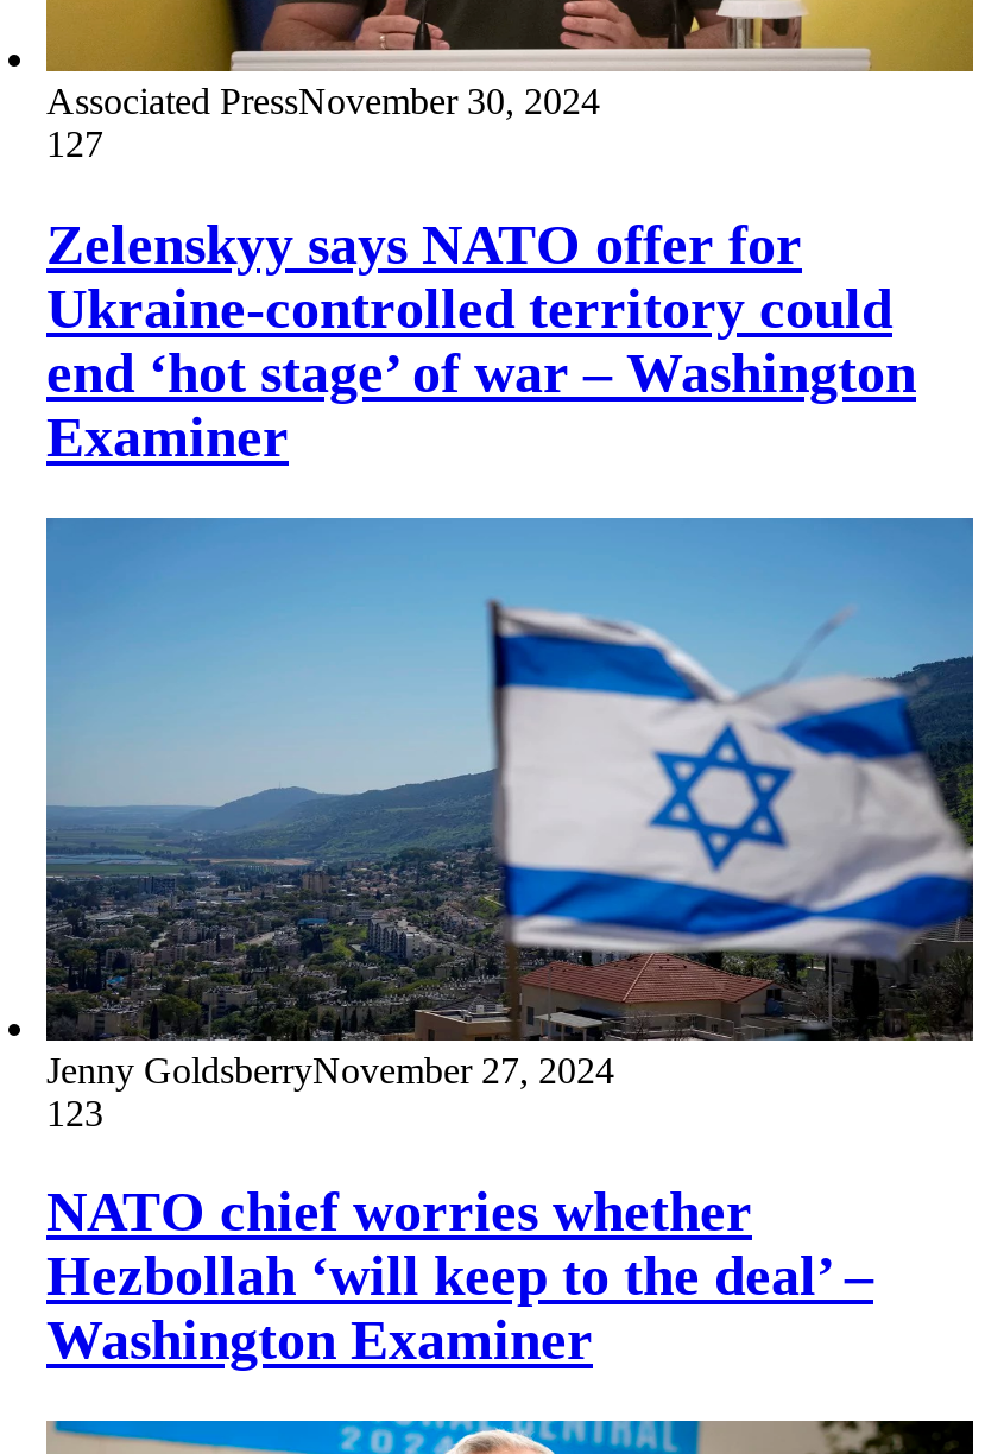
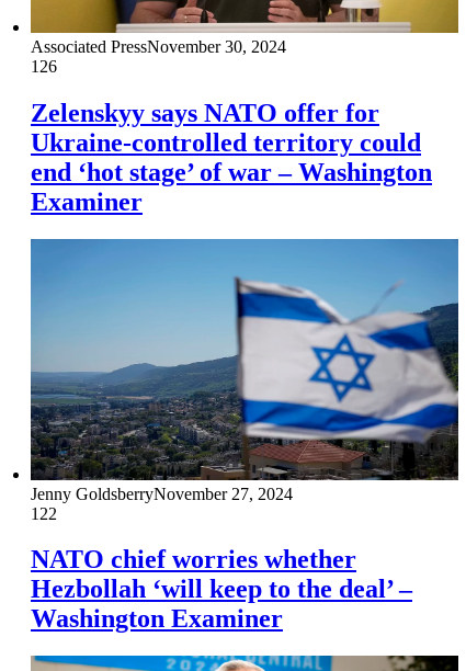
- 127
+ 126

- 123
+ 122
